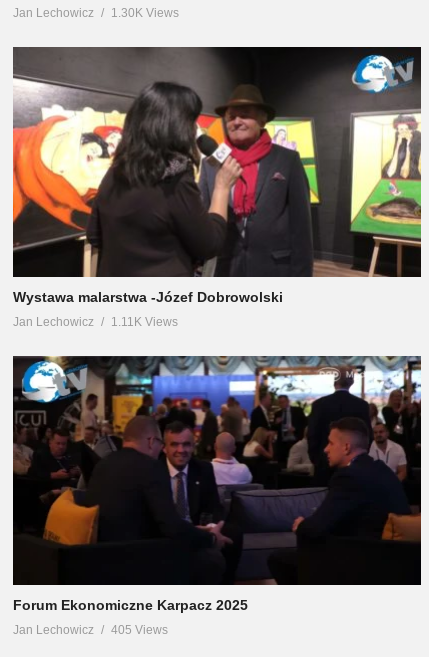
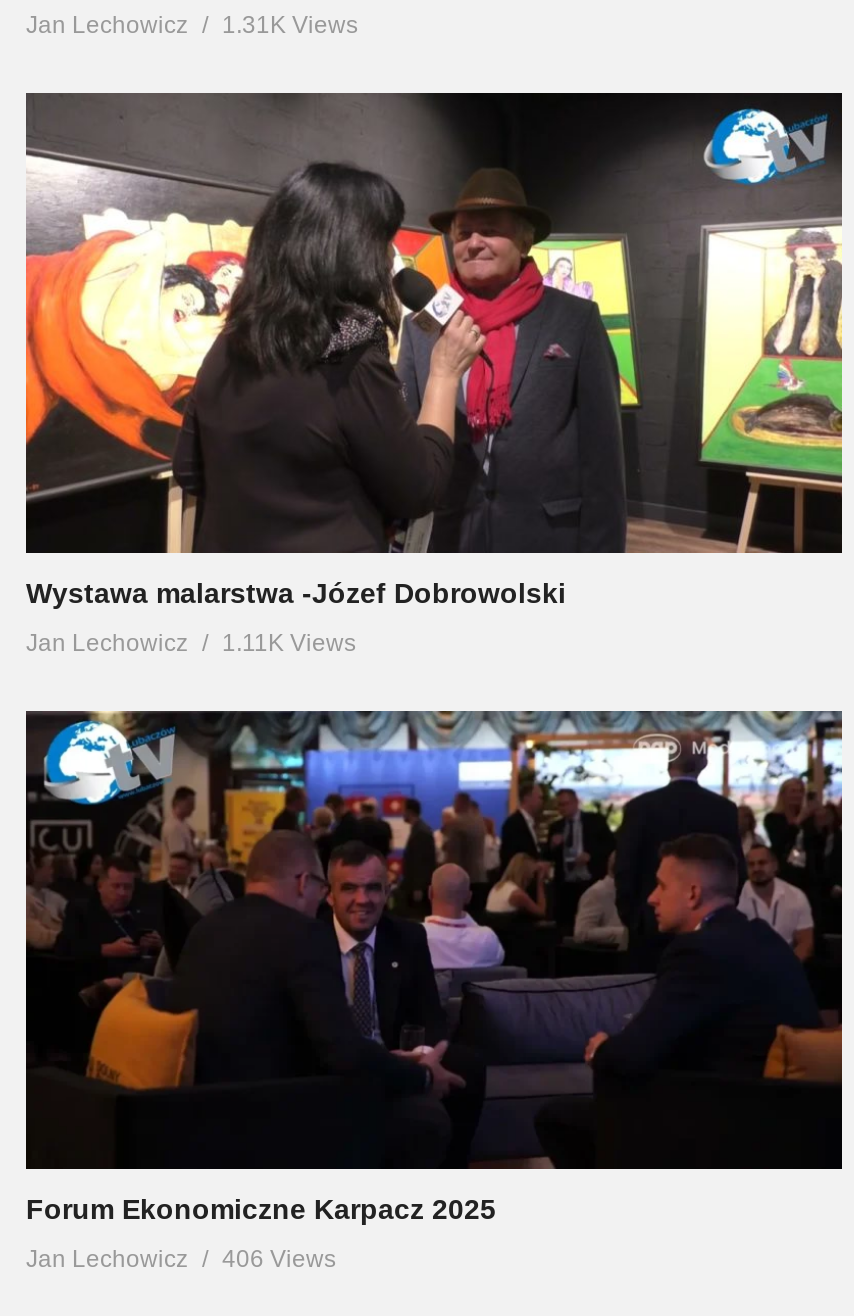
- Jan Lechowicz 1.30K Views
+ Jan Lechowicz 1.31K Views

- Jan Lechowicz 405 Views
+ Jan Lechowicz 406 Views
